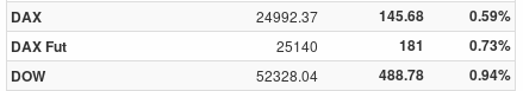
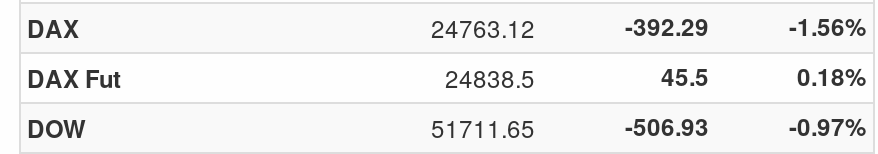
- 24992.37
+ 24763.12

- 145.68
+ -392.29

- 0.59%
+ -1.56%

- 25140
+ 24838.5

- 181
+ 45.5

- 0.73%
+ 0.18%

- 52328.04
+ 51711.65

- 488.78
+ -506.93

- 0.94%
+ -0.97%
